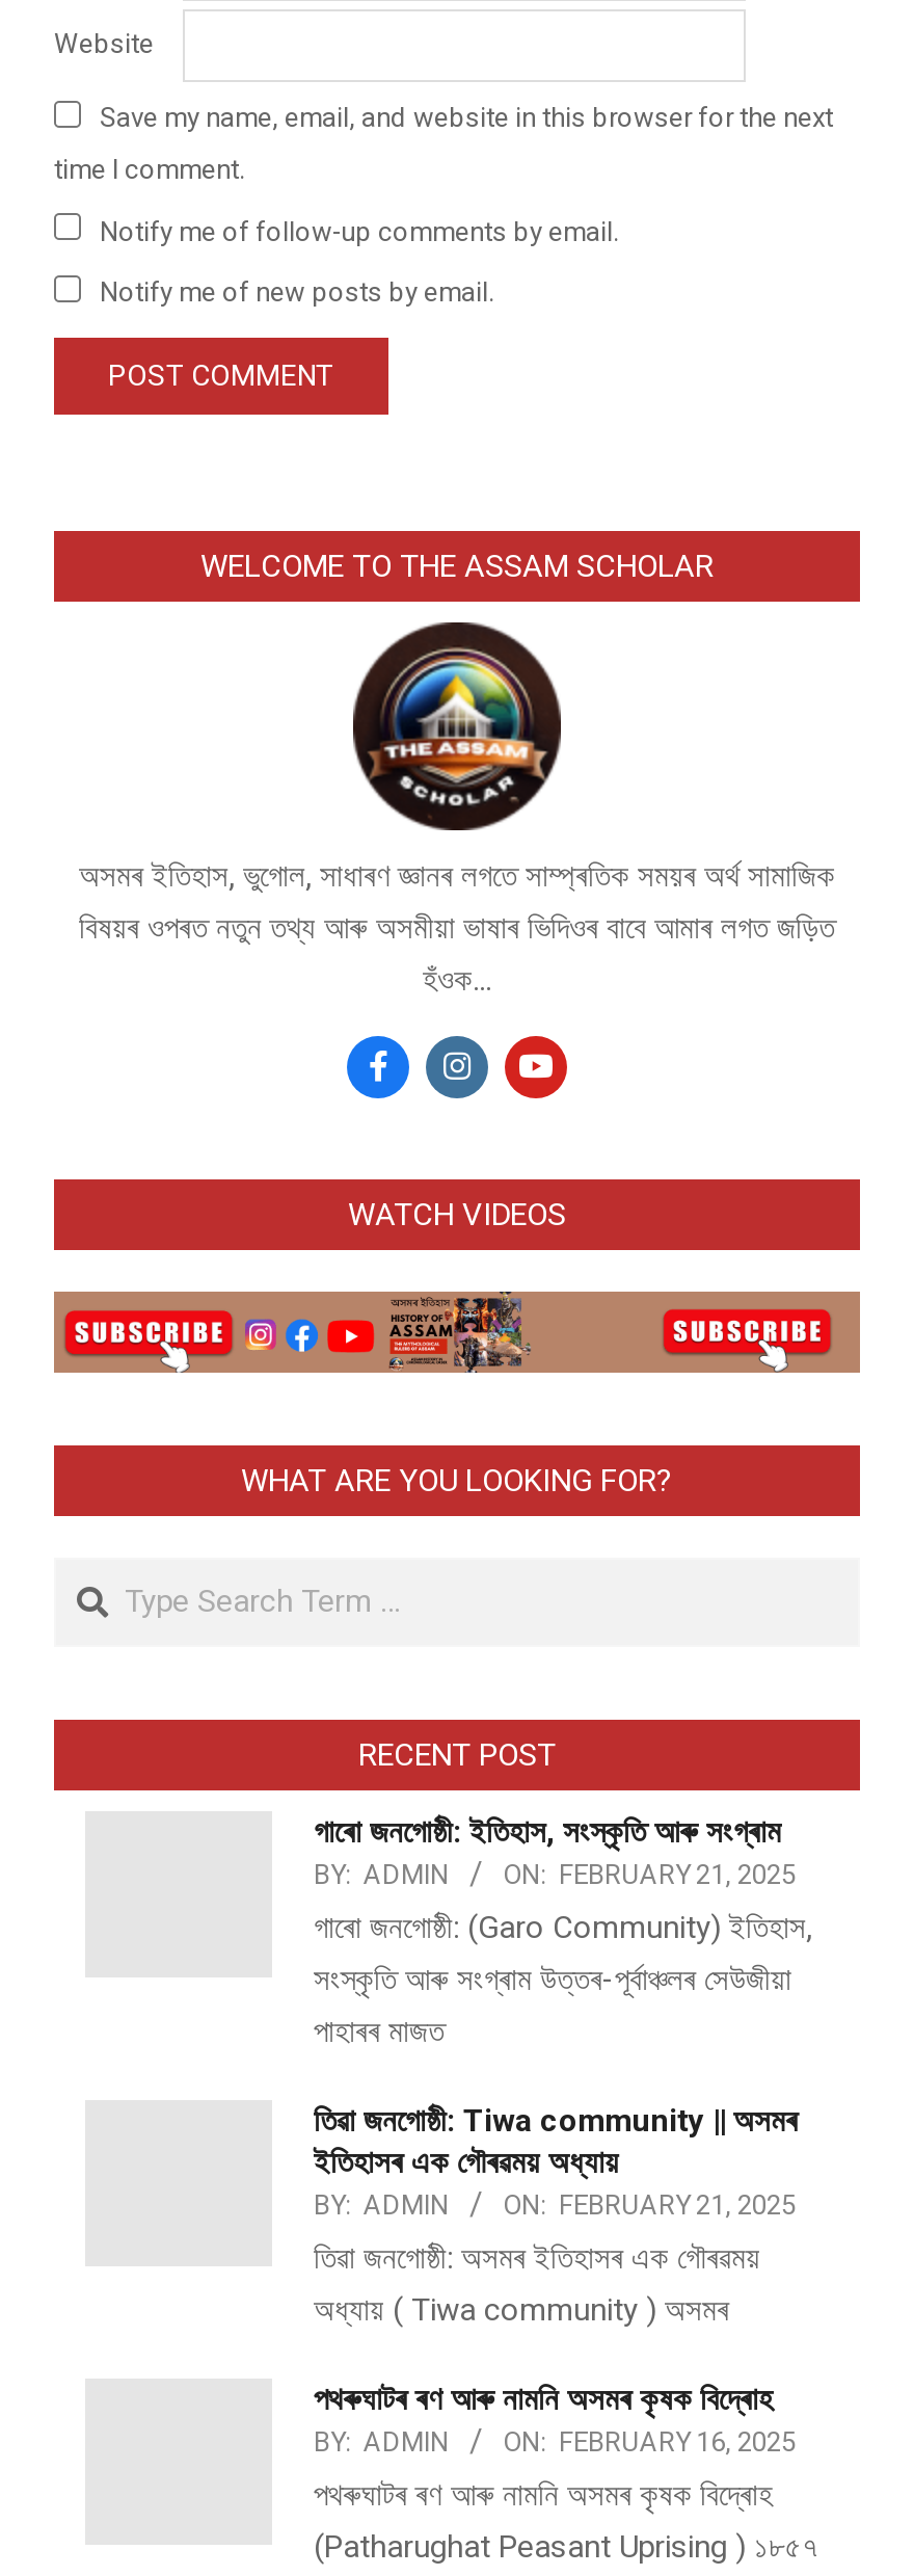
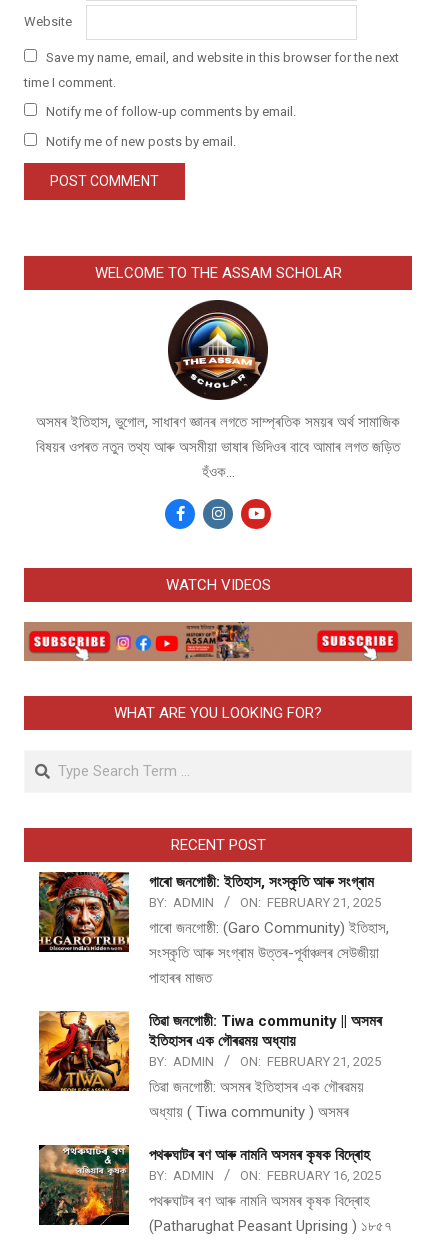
+ [image]

+ [image]

+ [image]
